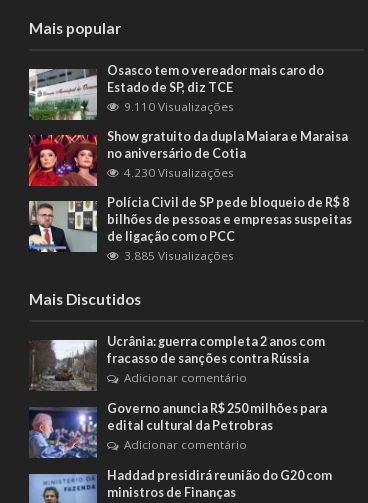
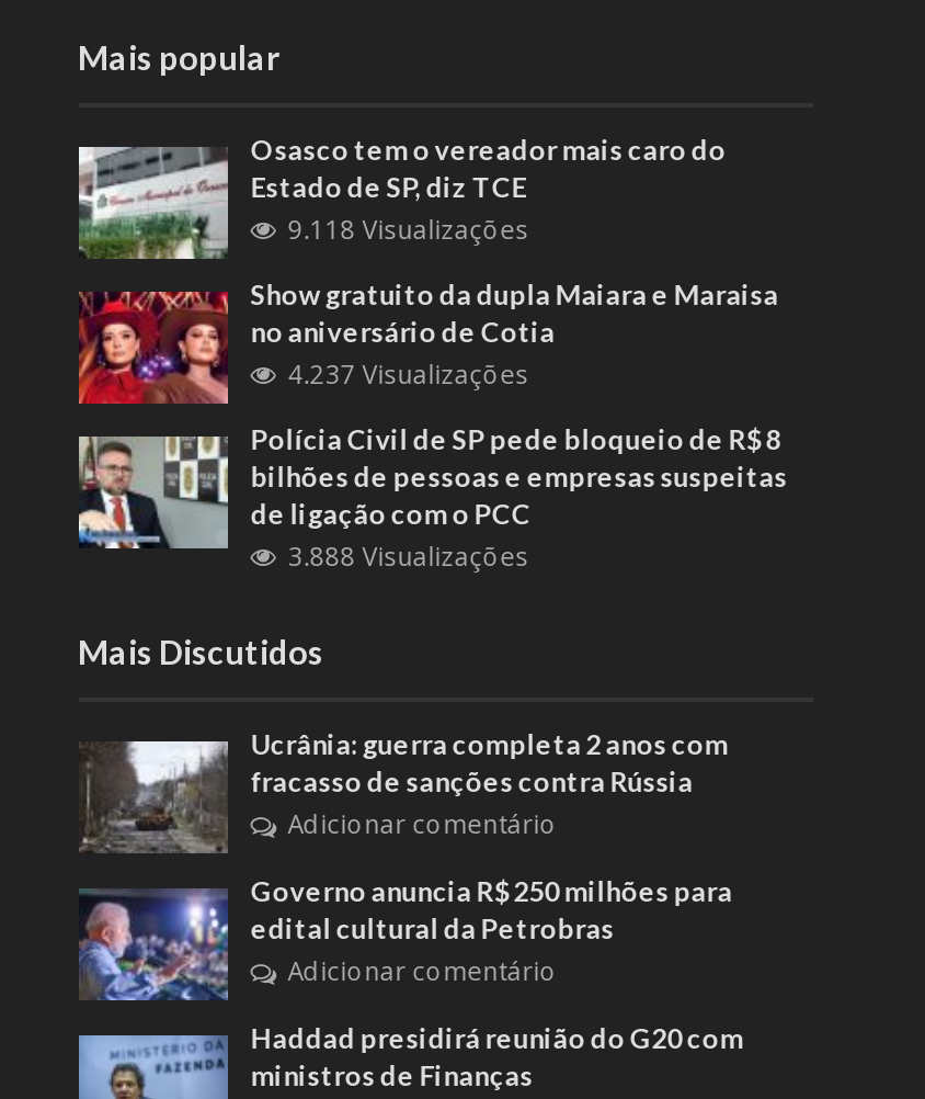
- 9.110 Visualizações
+ 9.118 Visualizações

- 4.230 Visualizações
+ 4.237 Visualizações

- 3.885 Visualizações
+ 3.888 Visualizações
